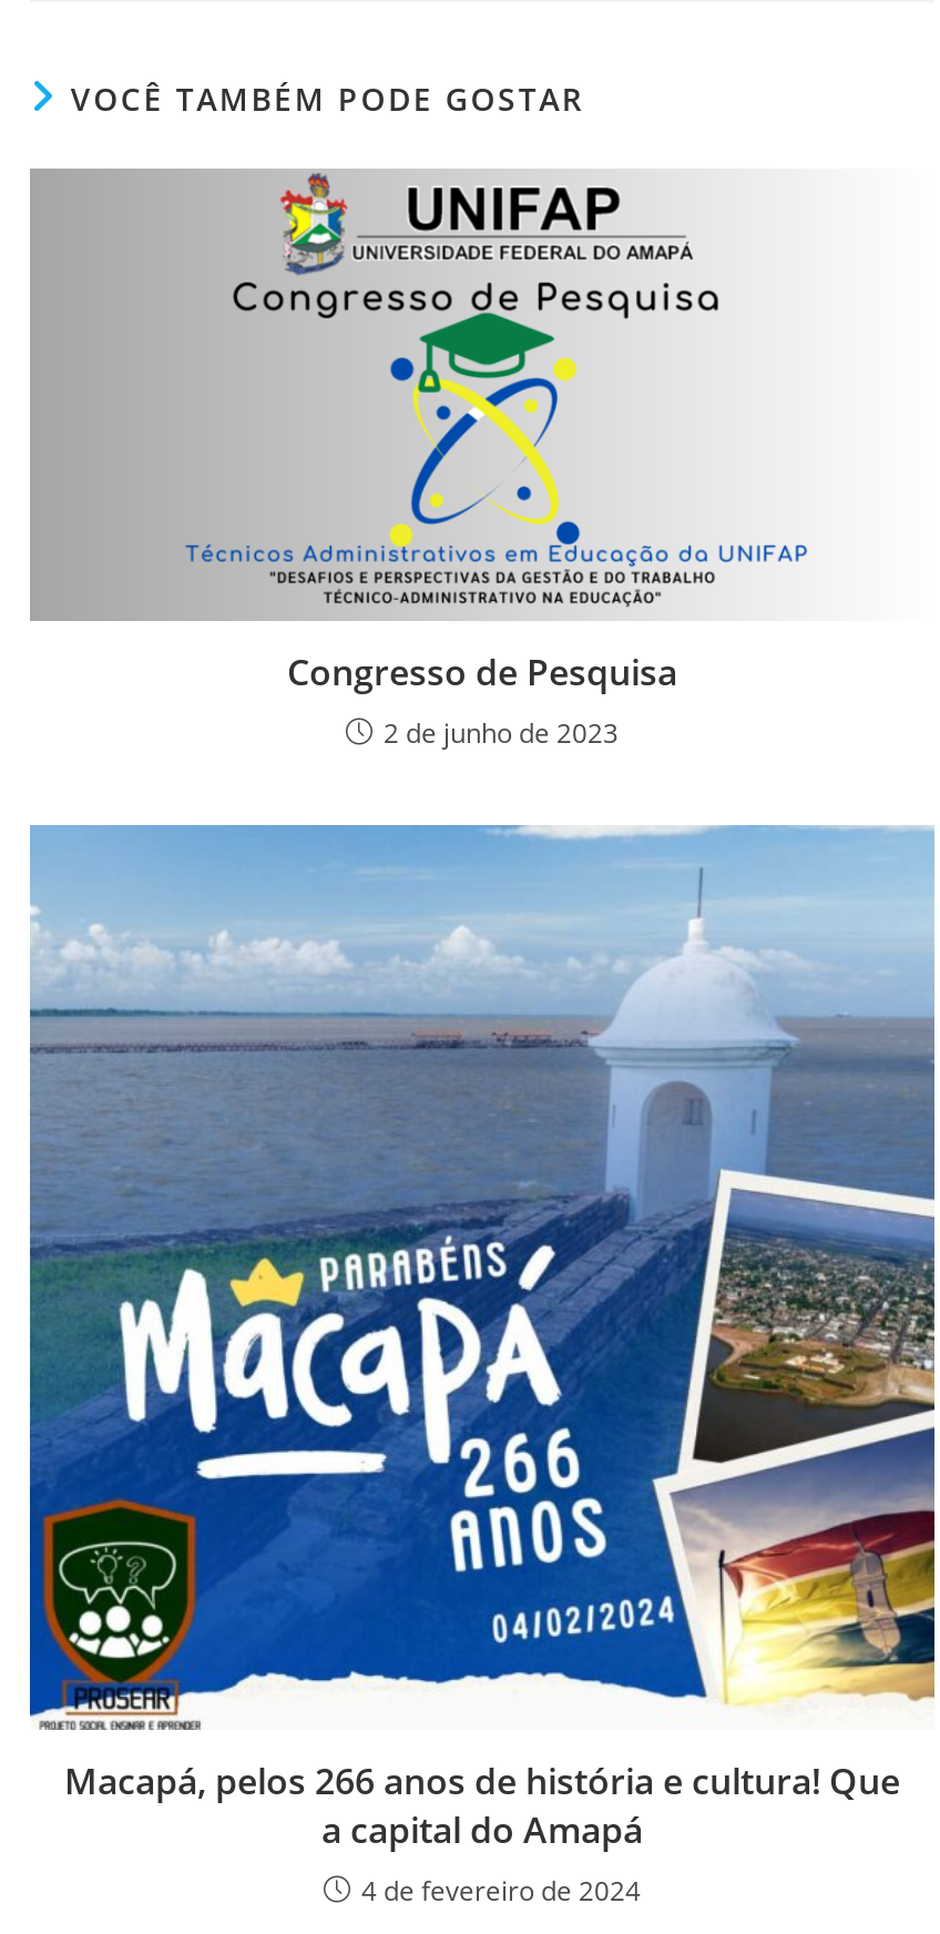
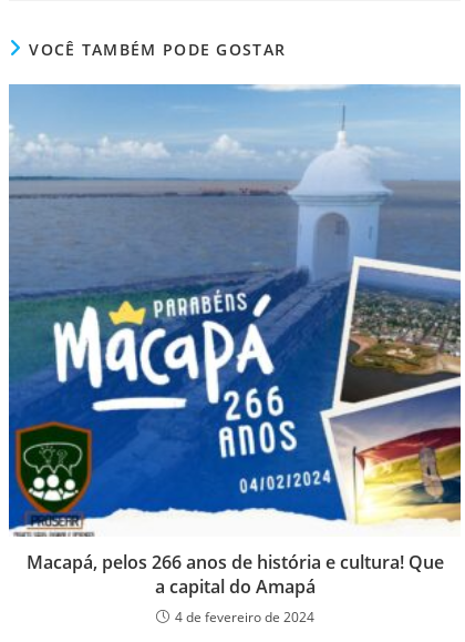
- [image]
- Congresso de Pesquisa
- 2 de junho de 2023
